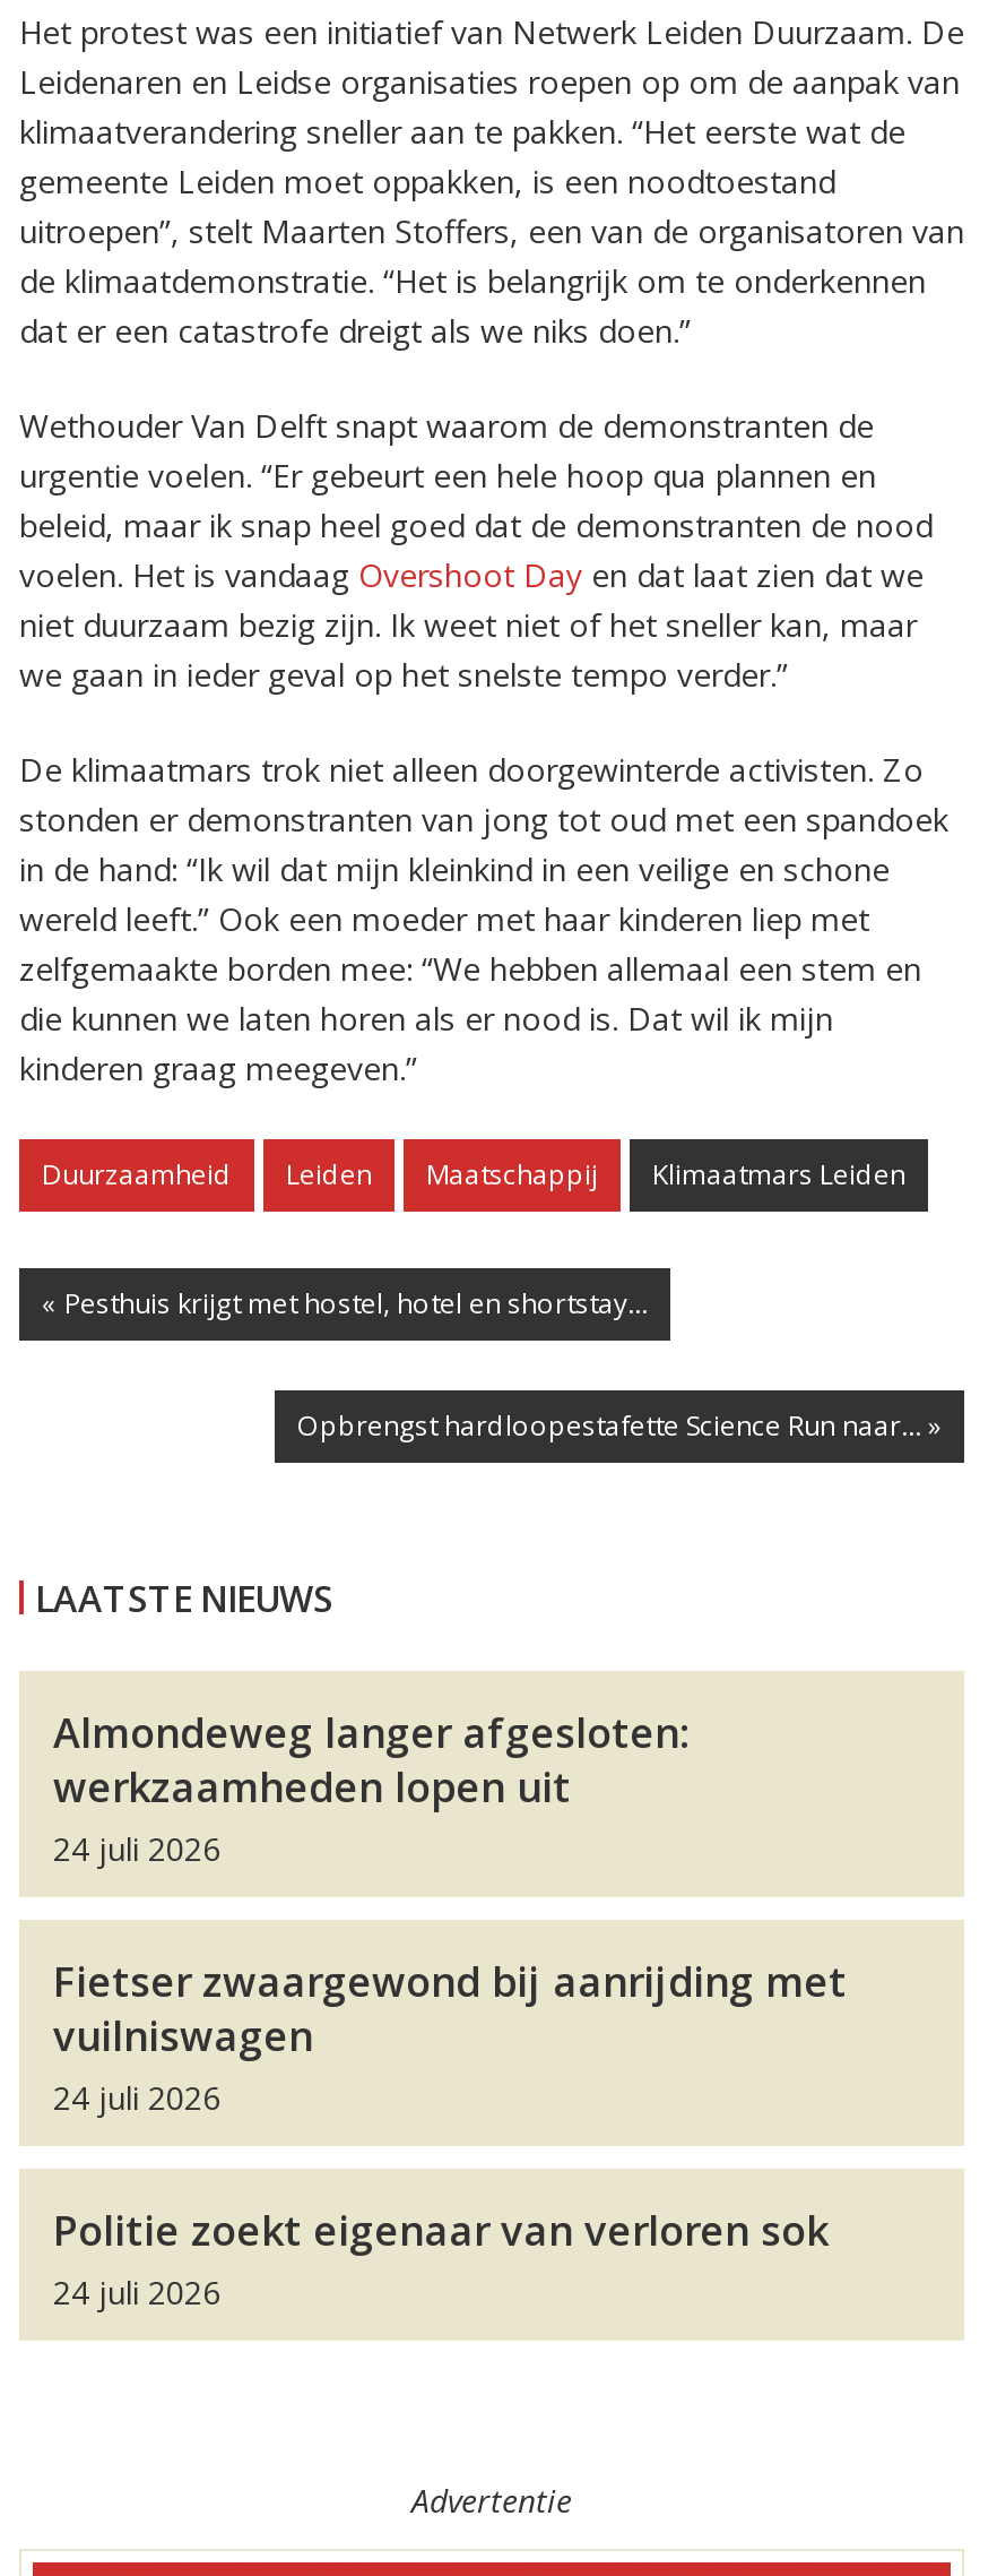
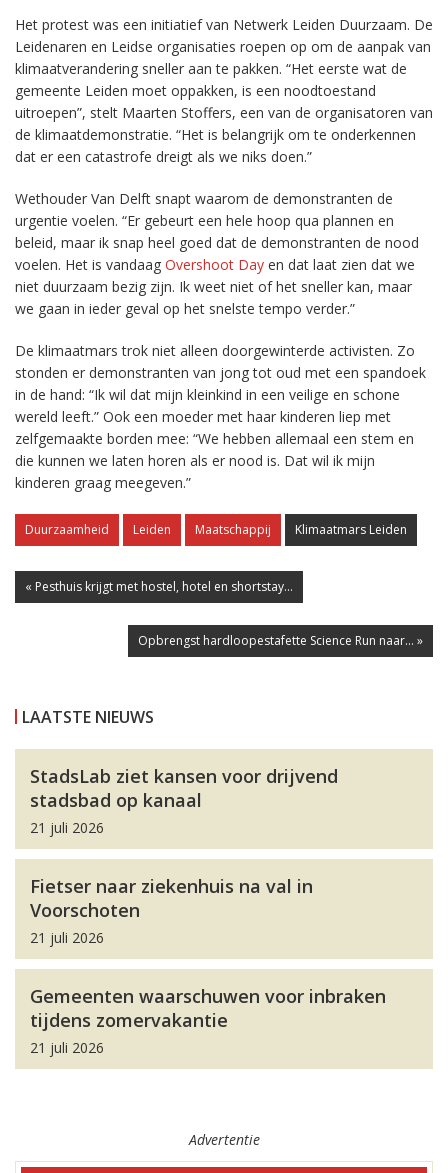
- Almondeweg langer afgesloten:
- werkzaamheden lopen uit
- 24 juli 2026
+ StadsLab ziet kansen voor drijvend
+ stadsbad op kanaal
+ 21 juli 2026

- Fietser zwaargewond bij aanrijding met
- vuilniswagen
- 24 juli 2026
+ Fietser naar ziekenhuis na val in
+ Voorschoten
+ 21 juli 2026

- Politie zoekt eigenaar van verloren sok
- 24 juli 2026
+ Gemeenten waarschuwen voor inbraken
+ tijdens zomervakantie
+ 21 juli 2026
